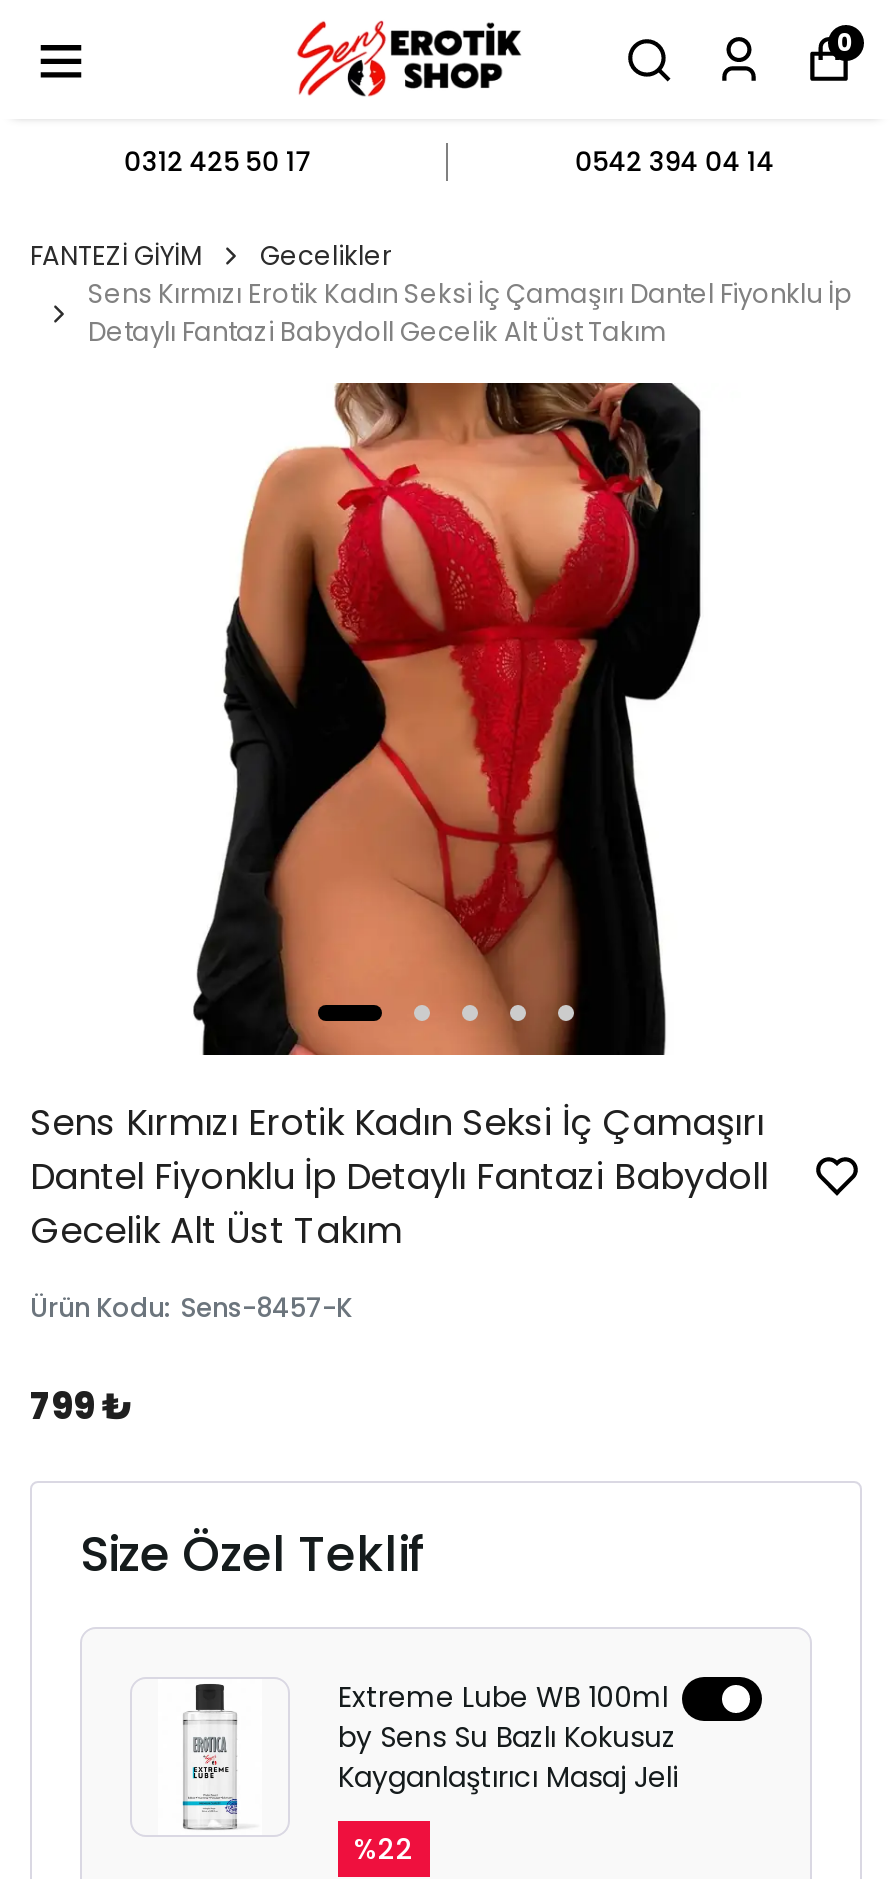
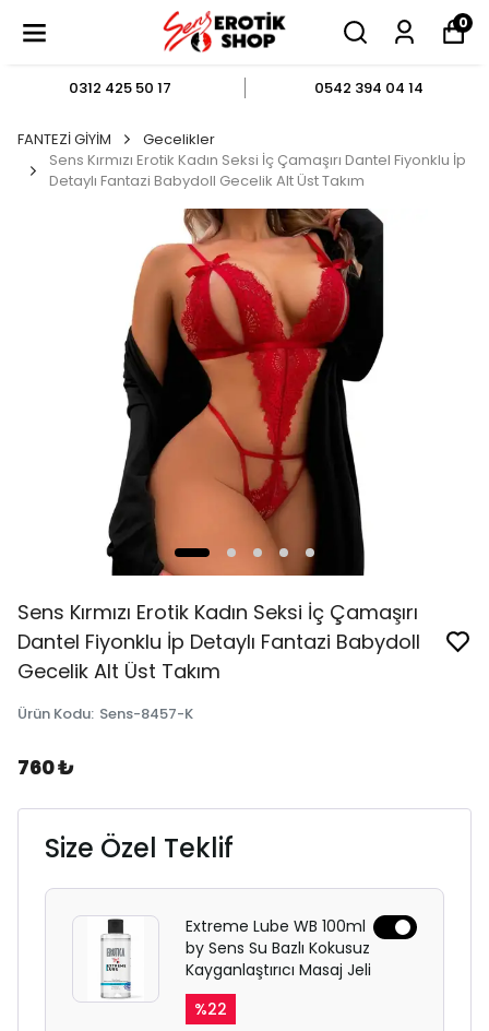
- 799 ₺
+ 760 ₺
